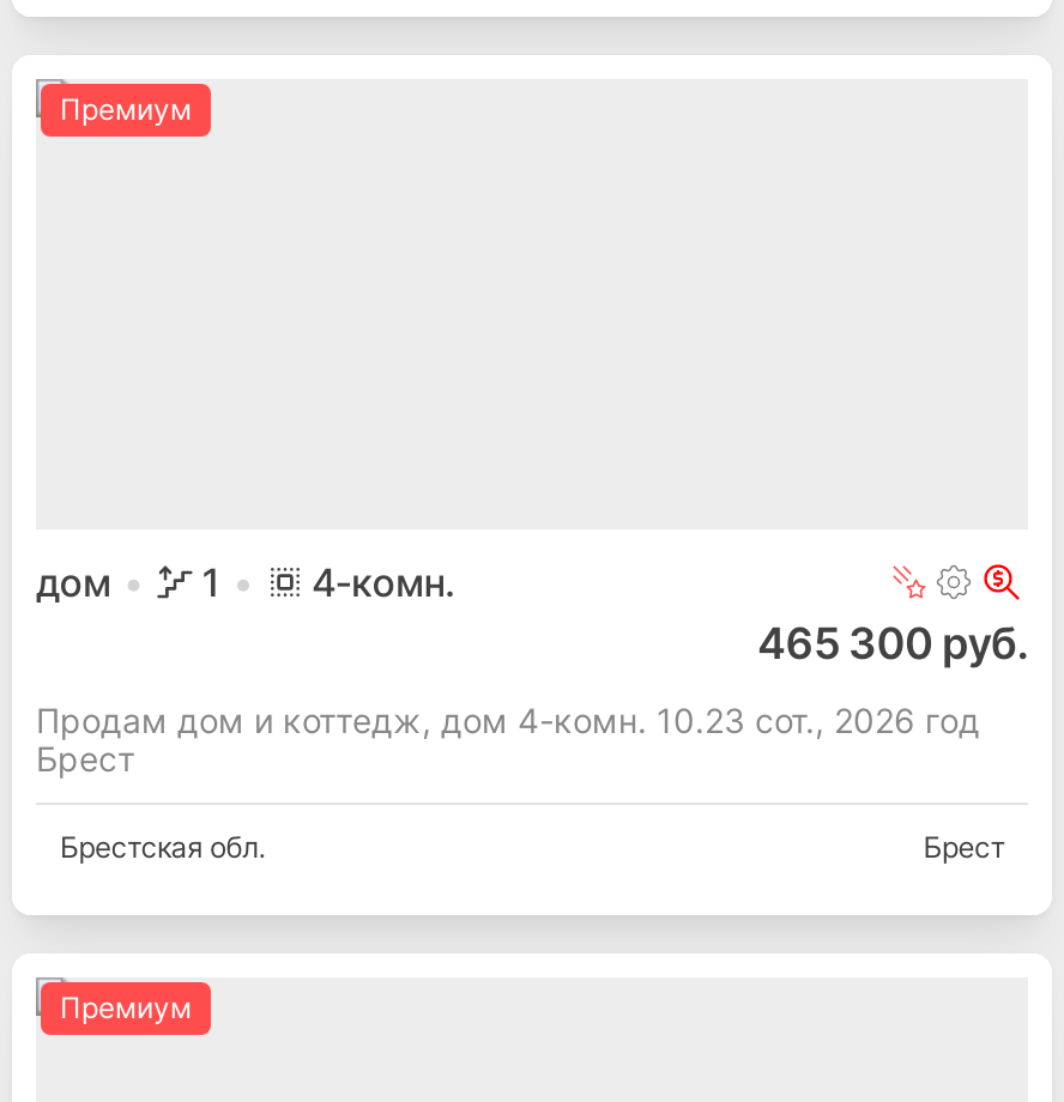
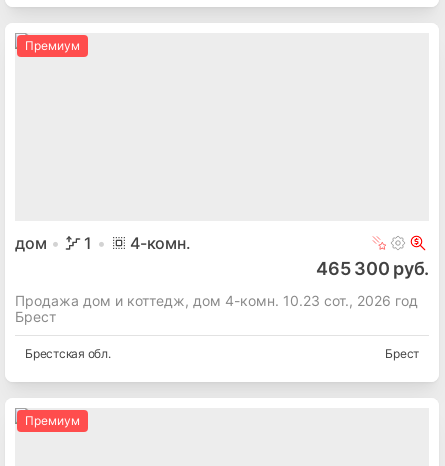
- Продам дом и коттедж, дом 4-комн. 10.23 сот., 2026 год
+ Продажа дом и коттедж, дом 4-комн. 10.23 сот., 2026 год
